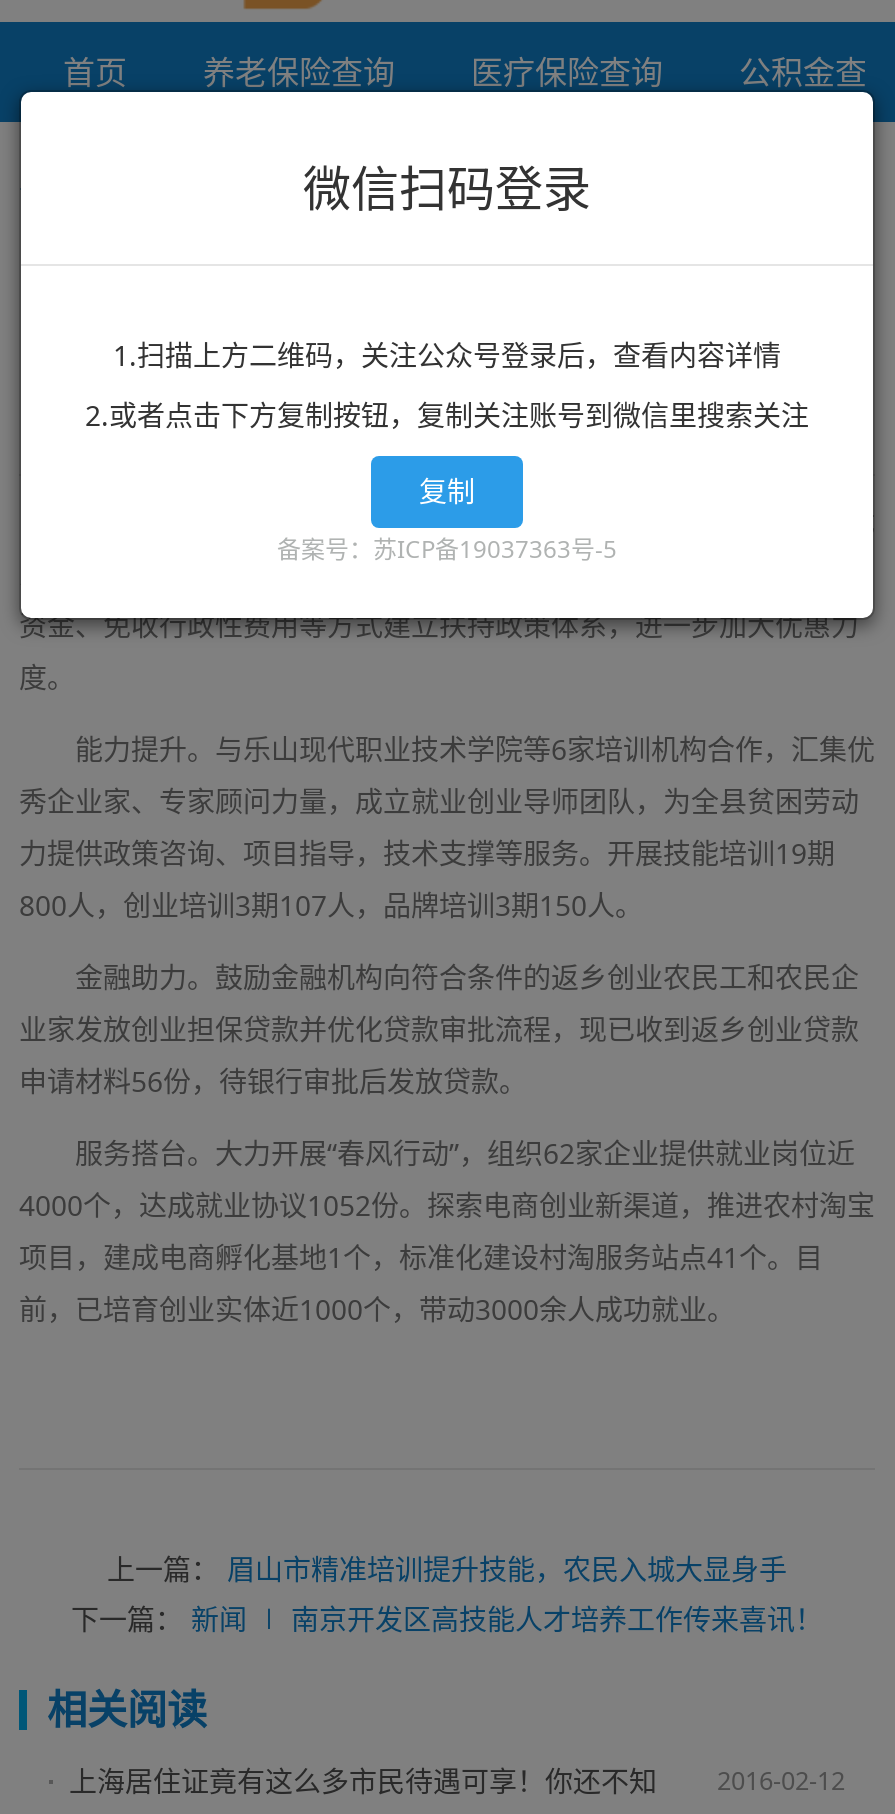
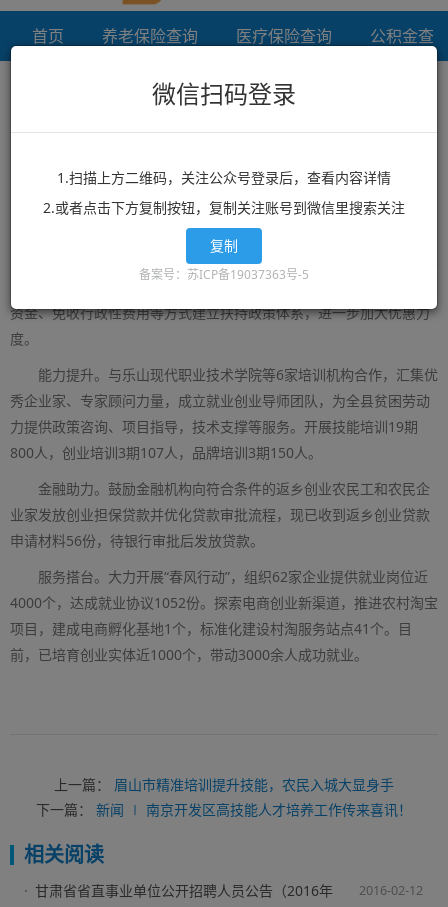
- 上海居住证竟有这么多市民待遇可享！你还不知
+ 甘肃省省直事业单位公开招聘人员公告（2016年
